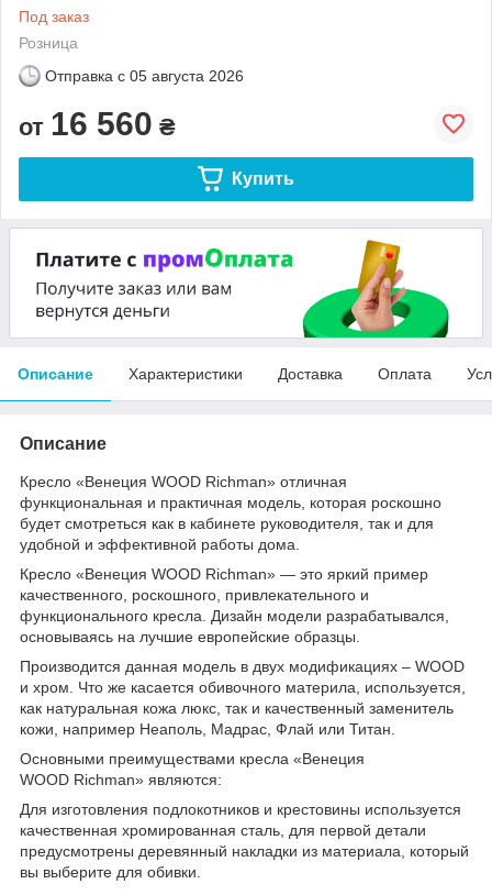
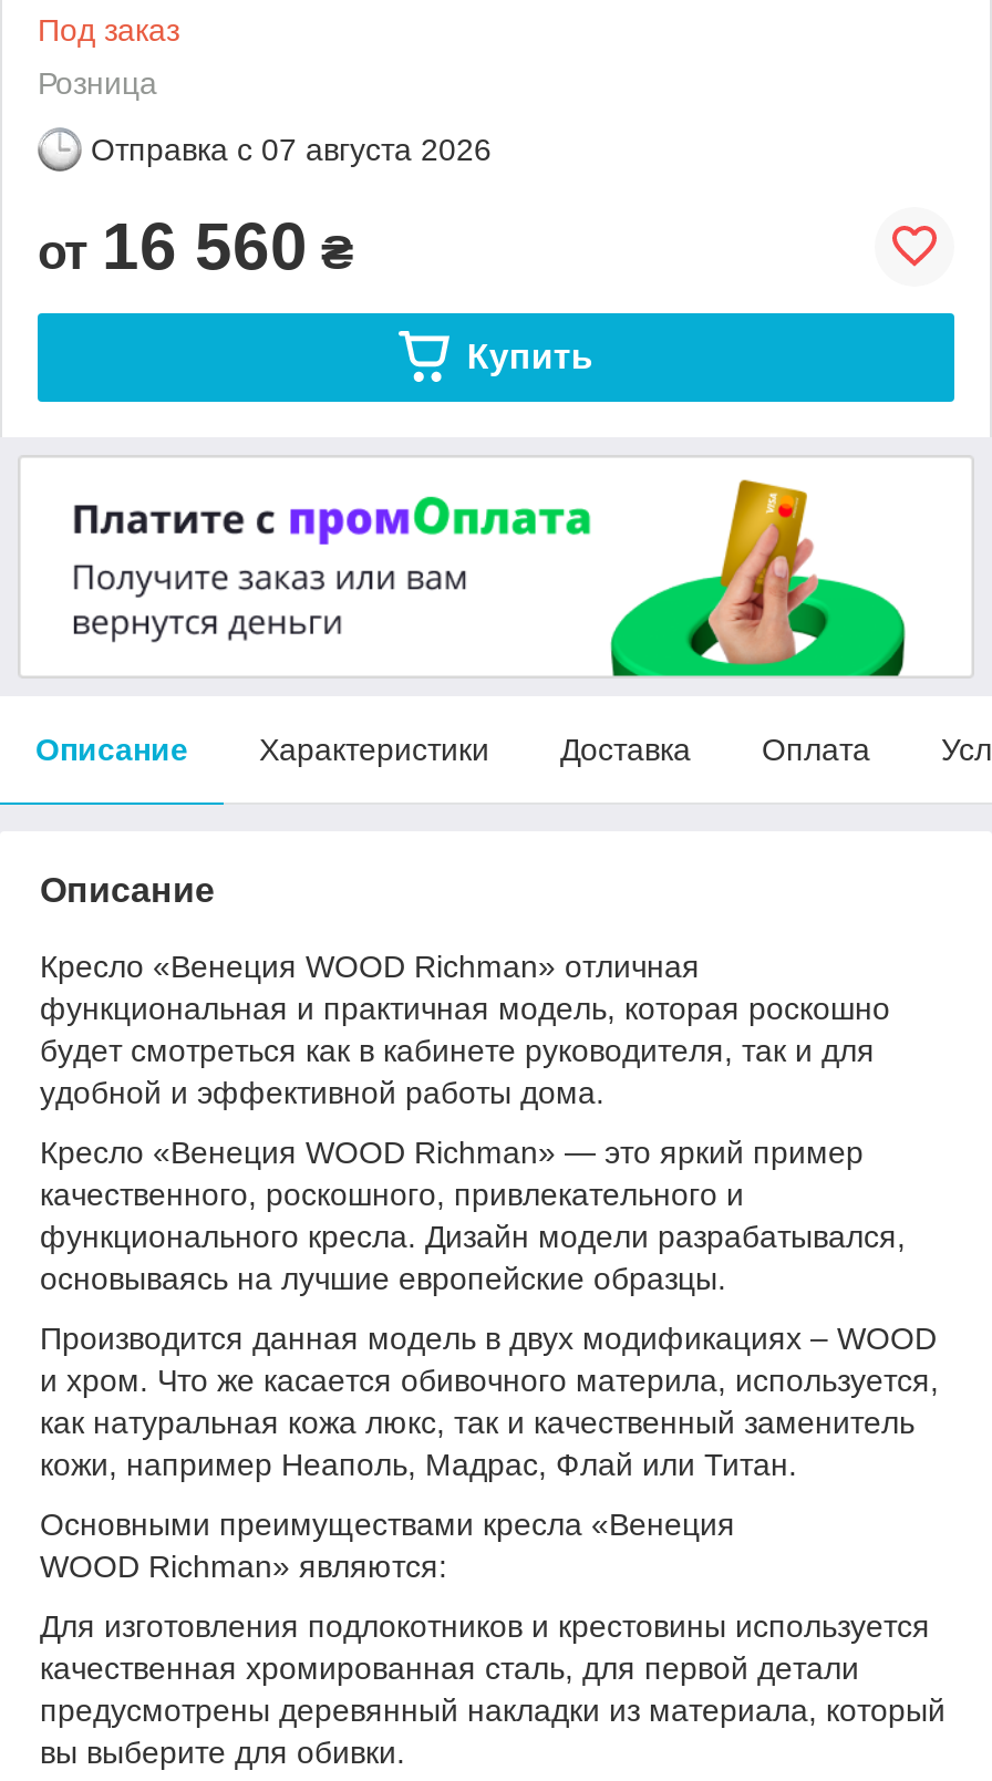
- Отправка с 05 августа 2026
+ Отправка с 07 августа 2026
